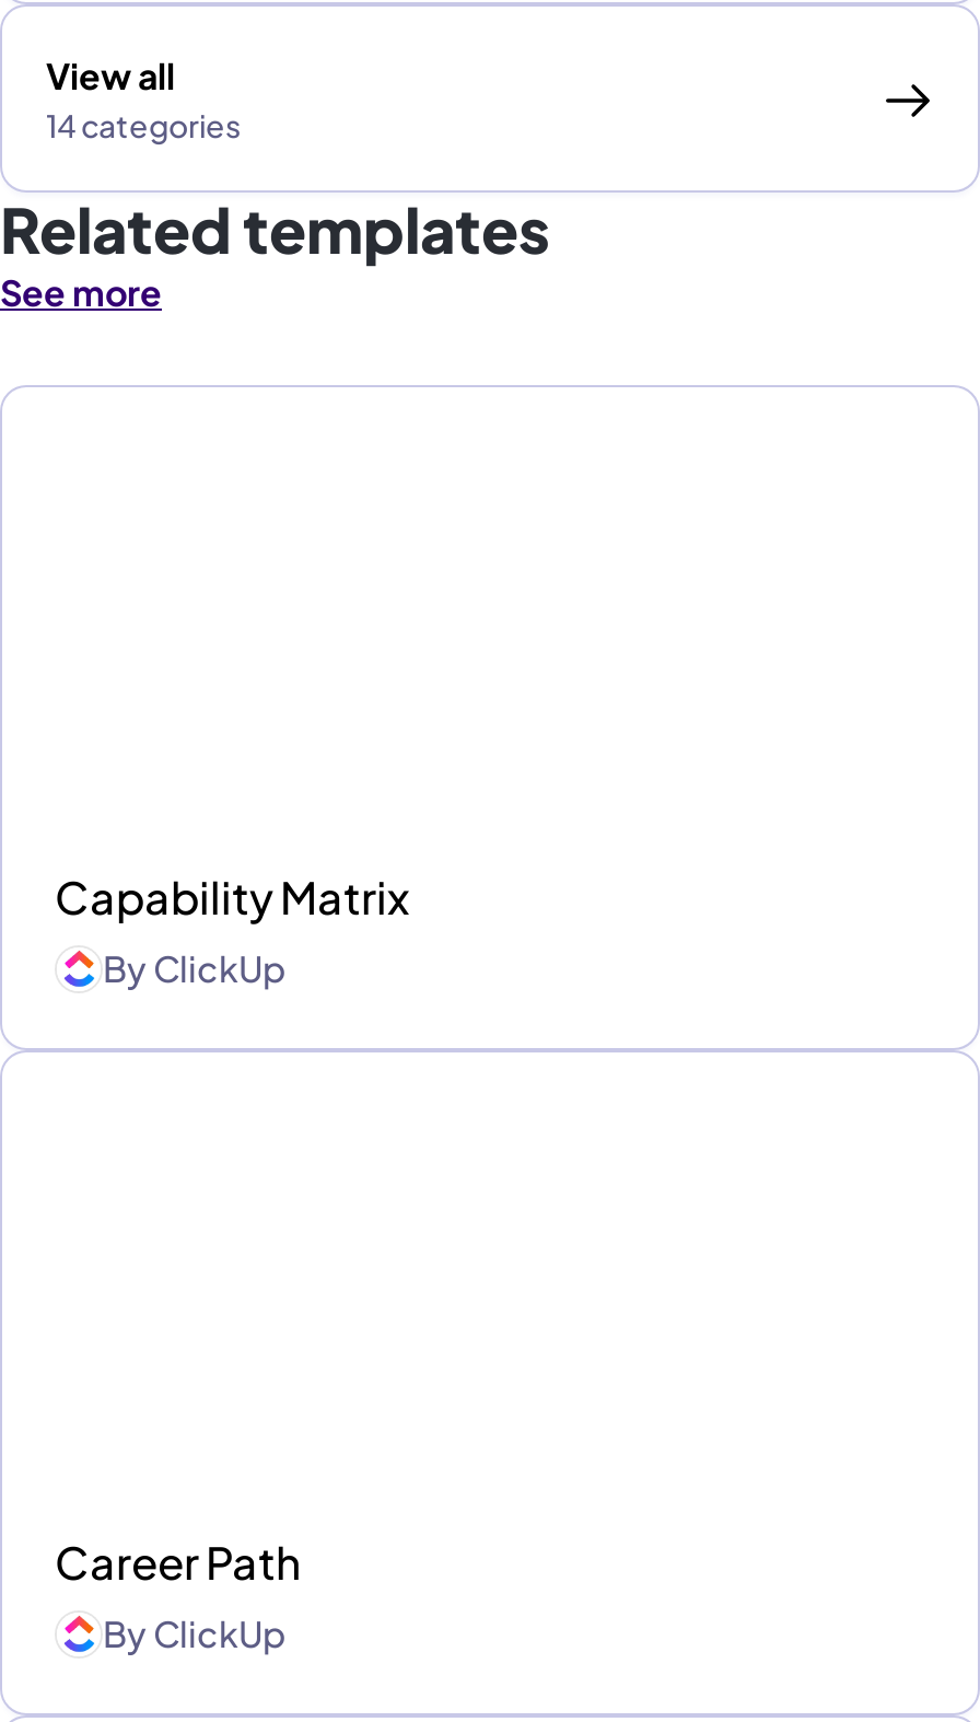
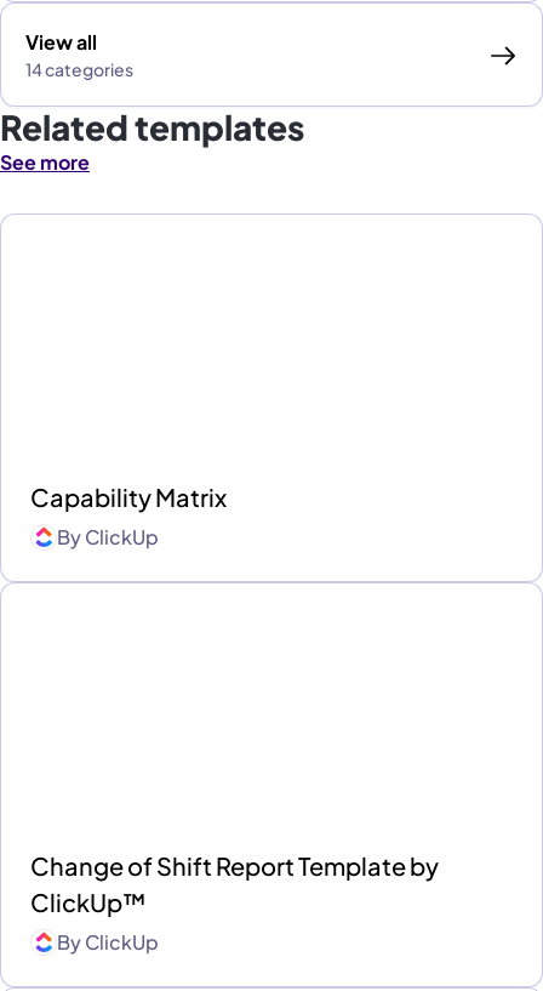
- Career Path
+ Change of Shift Report Template by
+ ClickUp™
